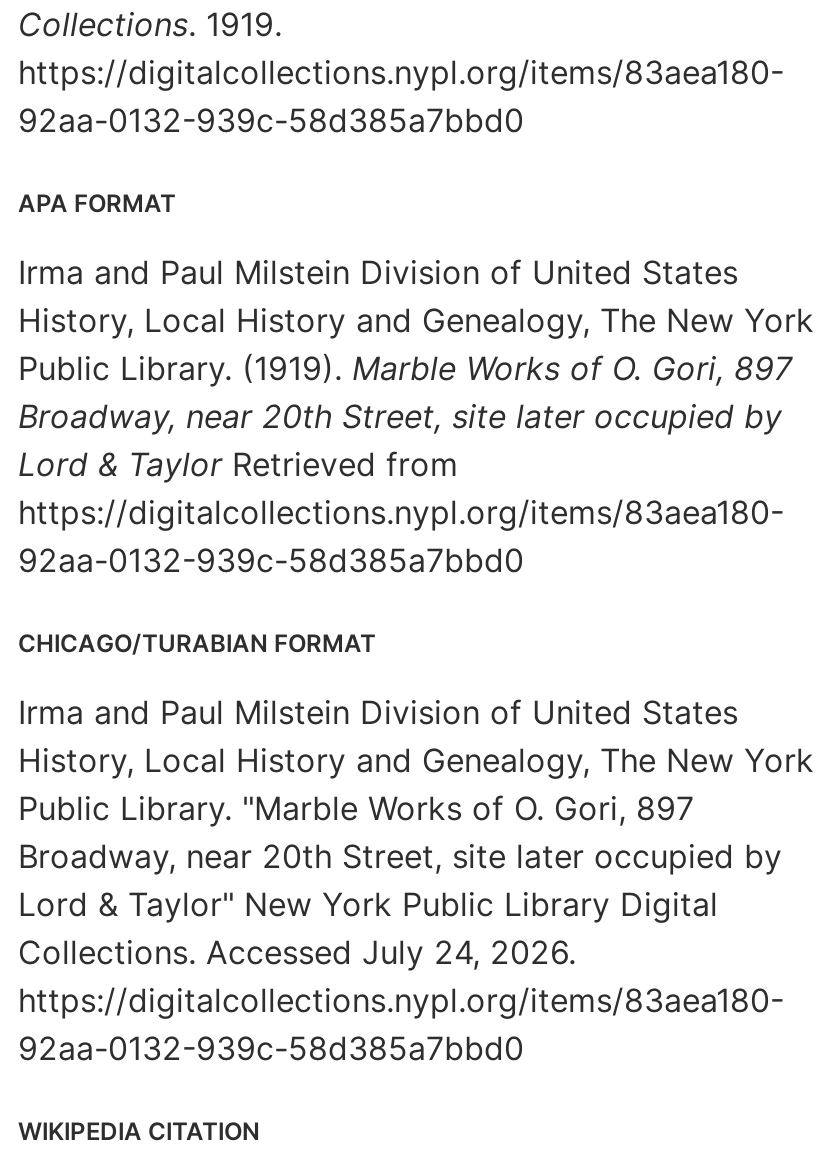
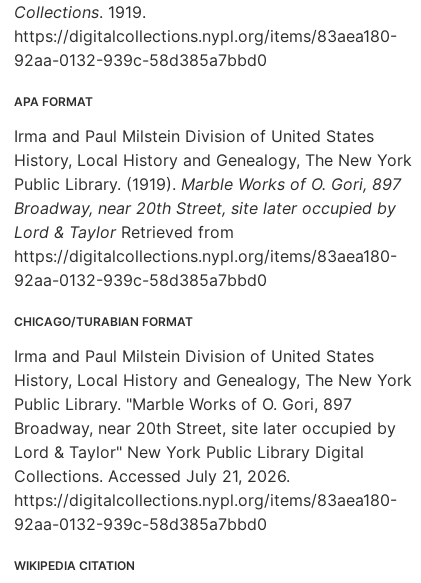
- Collections. Accessed July 24, 2026.
+ Collections. Accessed July 21, 2026.
